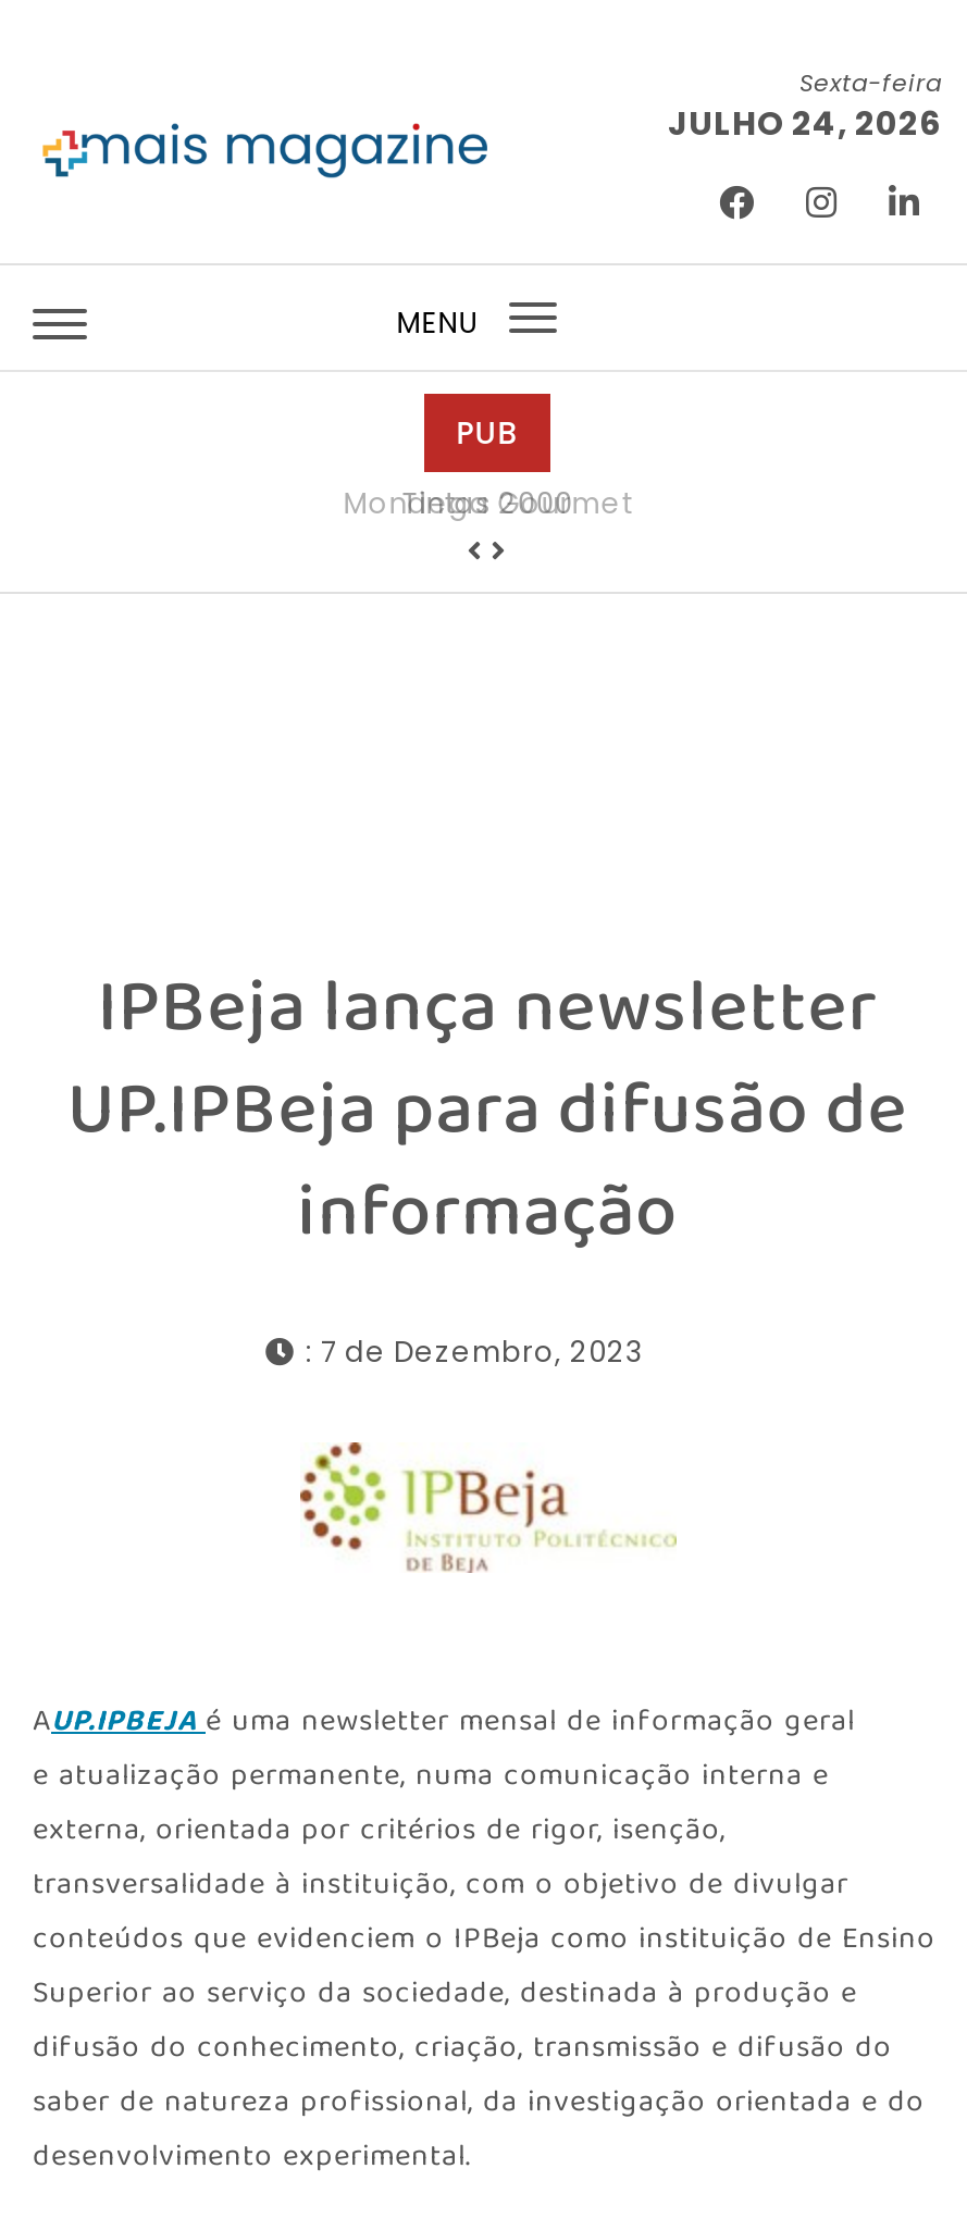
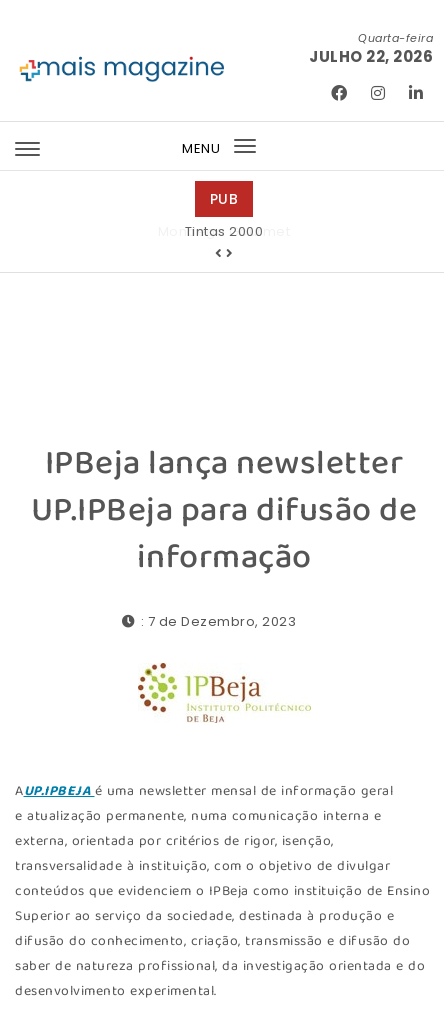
- Sexta-feira
- JULHO 24, 2026
+ Quarta-feira
+ JULHO 22, 2026
